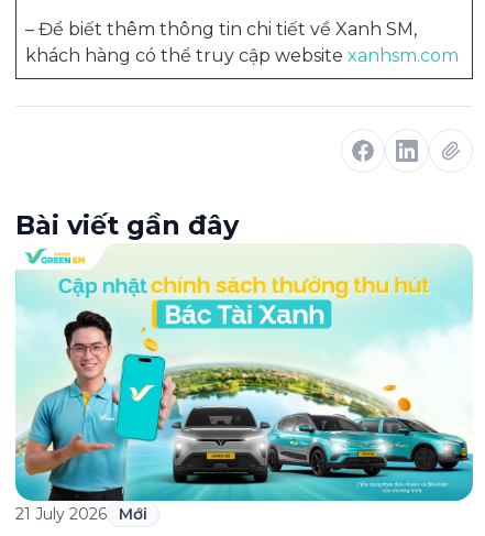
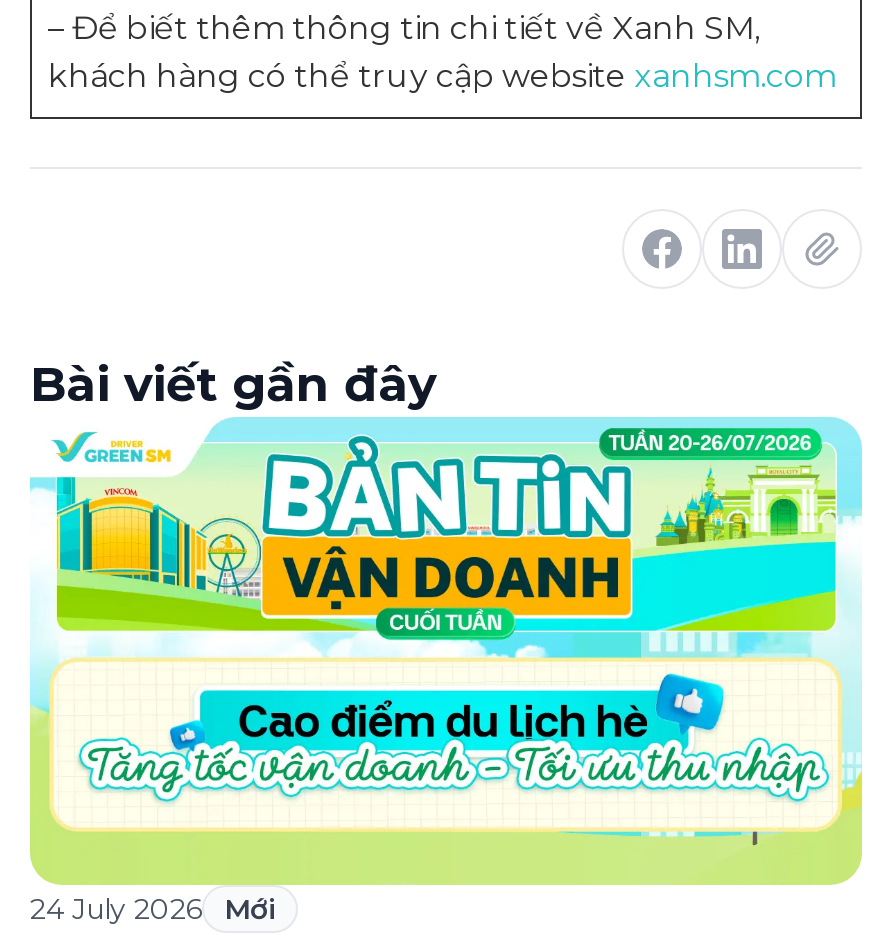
- [image]
- 21 July 2026 Mới
+ [image]
+ 24 July 2026 Mới
